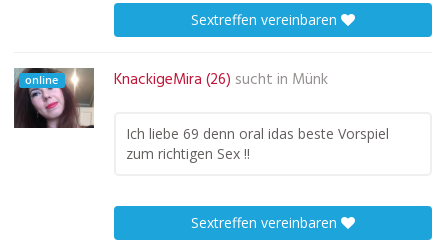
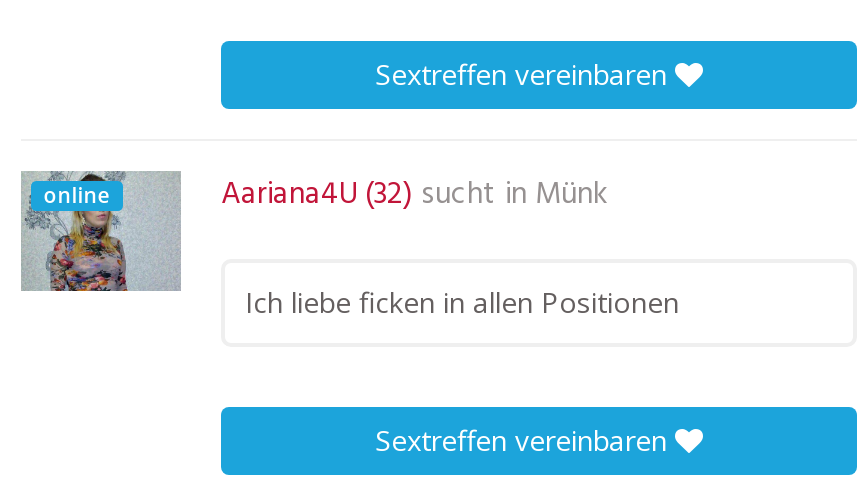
- [image]
- KnackigeMira (26) sucht in Münk
+ [image]
+ Aariana4U (32) sucht in Münk

- Ich liebe 69 denn oral idas beste Vorspiel
- zum richtigen Sex !!
+ Ich liebe ficken in allen Positionen
